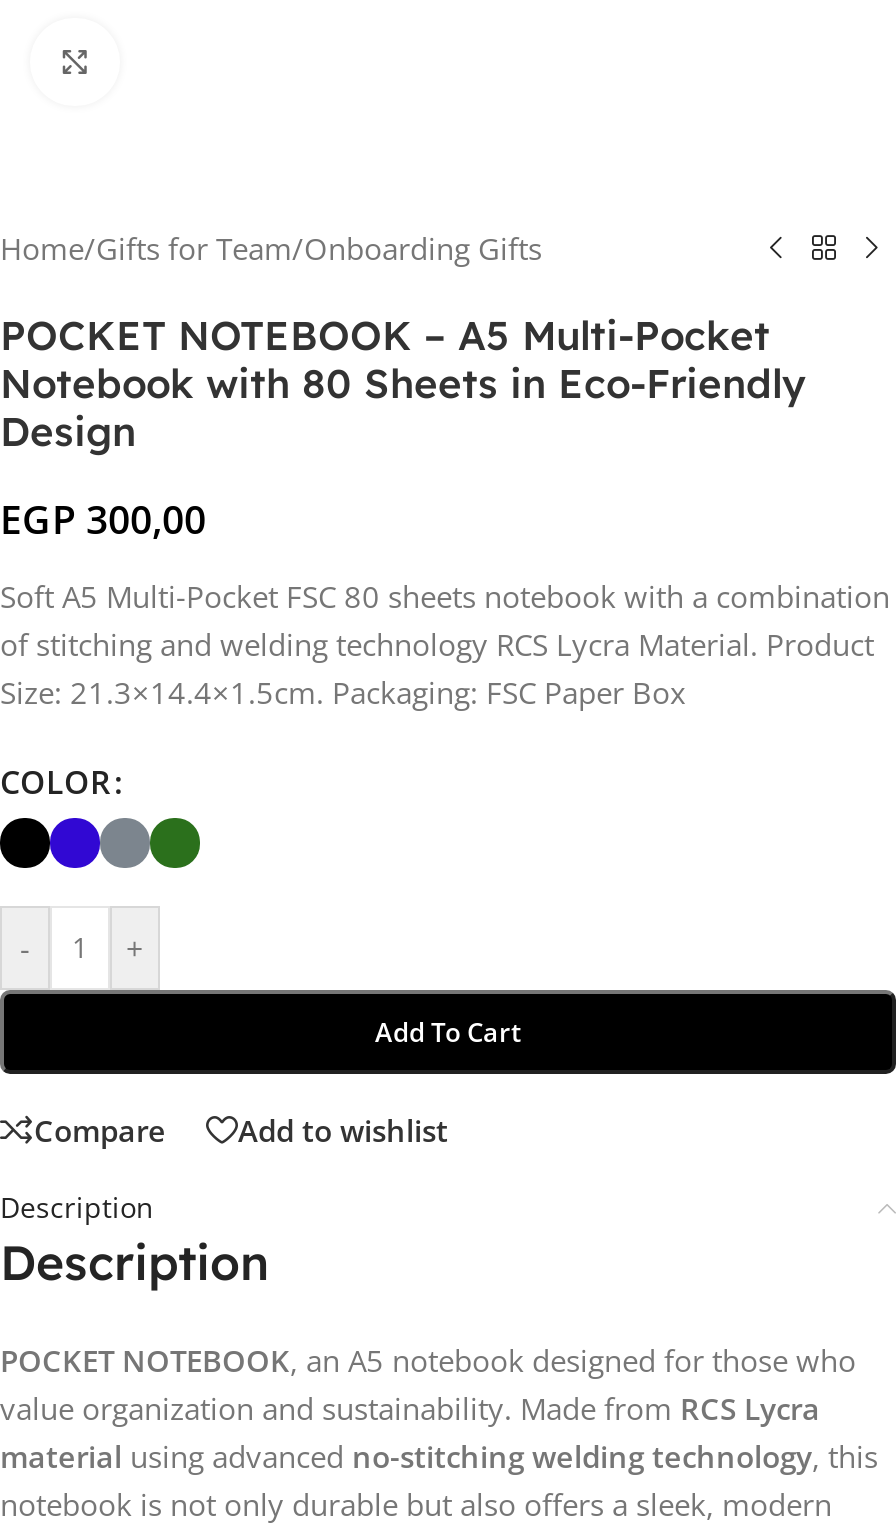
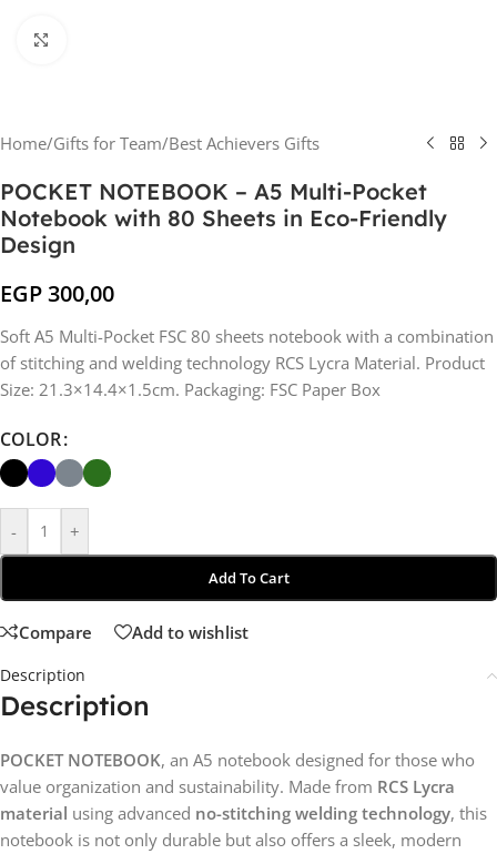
- Home/Gifts for Team/Onboarding Gifts
+ Home/Gifts for Team/Best Achievers Gifts
